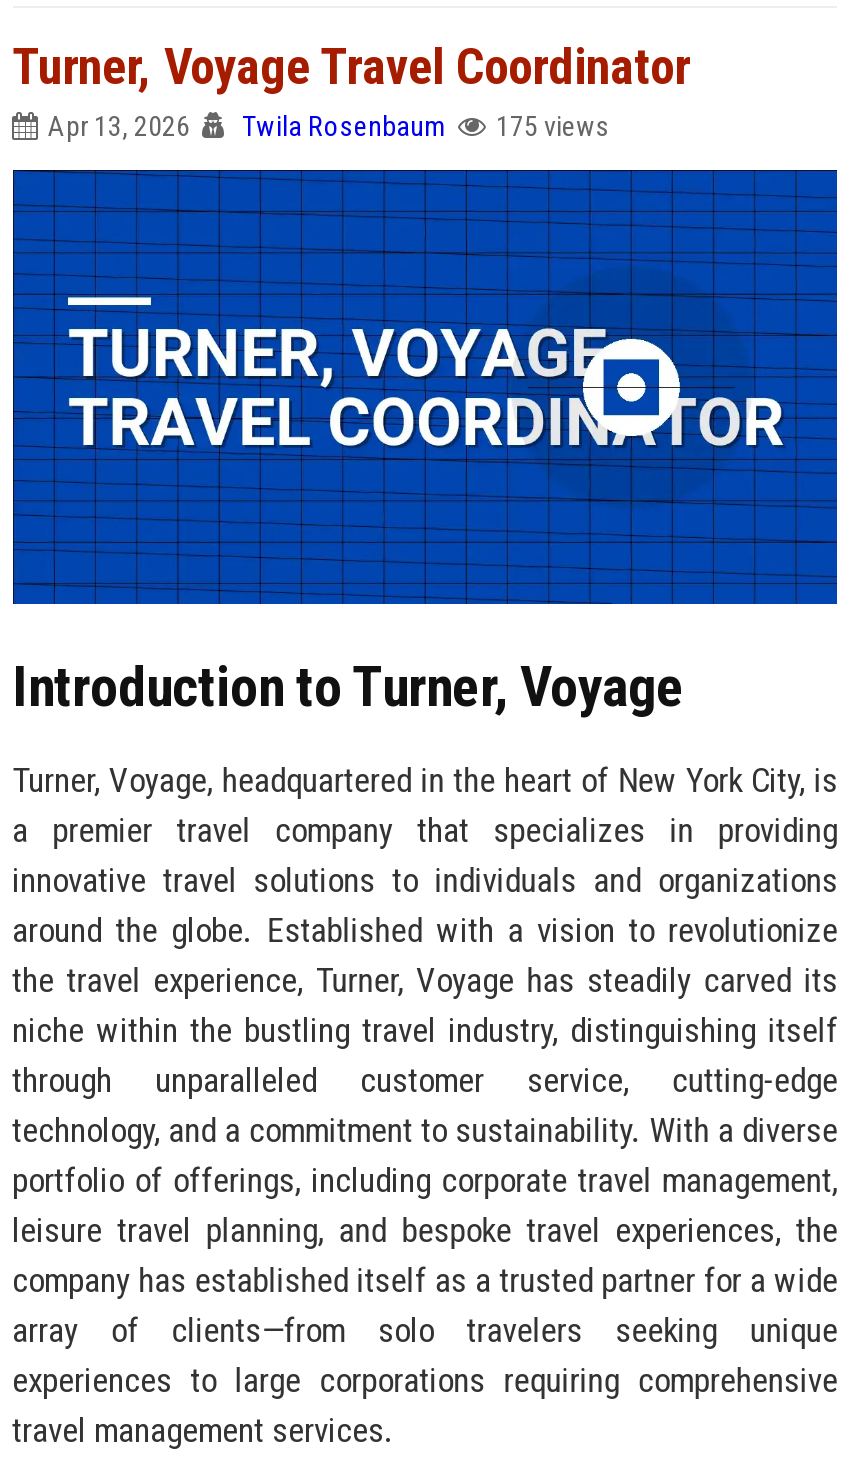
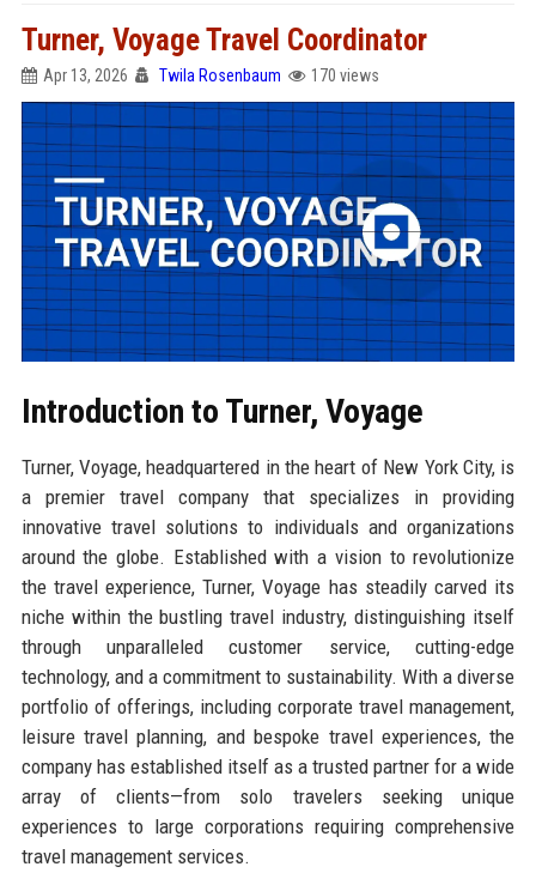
- Apr 13, 2026 Twila Rosenbaum 175 views
+ Apr 13, 2026 Twila Rosenbaum 170 views
